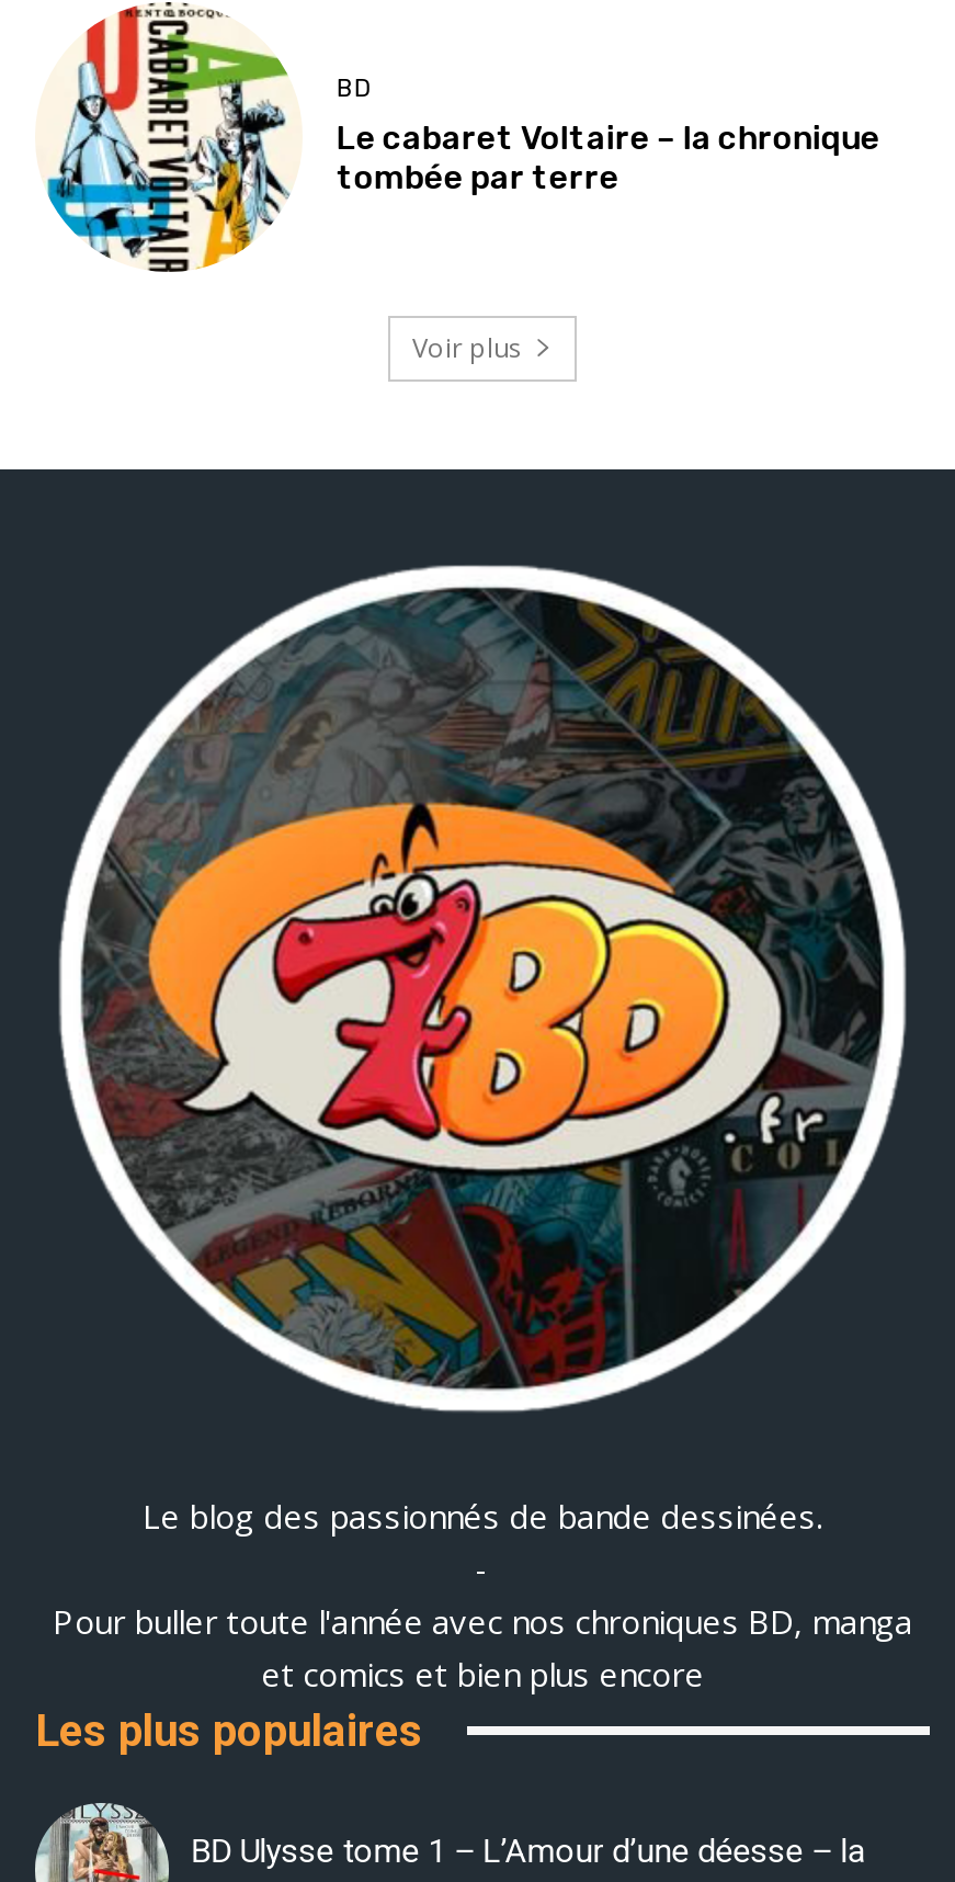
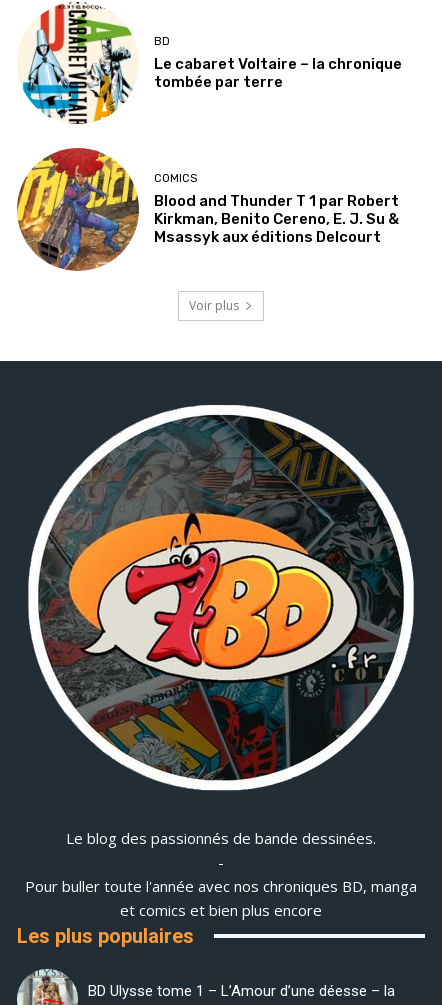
+ [image]
+ COMICS
+ Blood and Thunder T 1 par Robert
+ Kirkman, Benito Cereno, E. J. Su &
+ Msassyk aux éditions Delcourt
